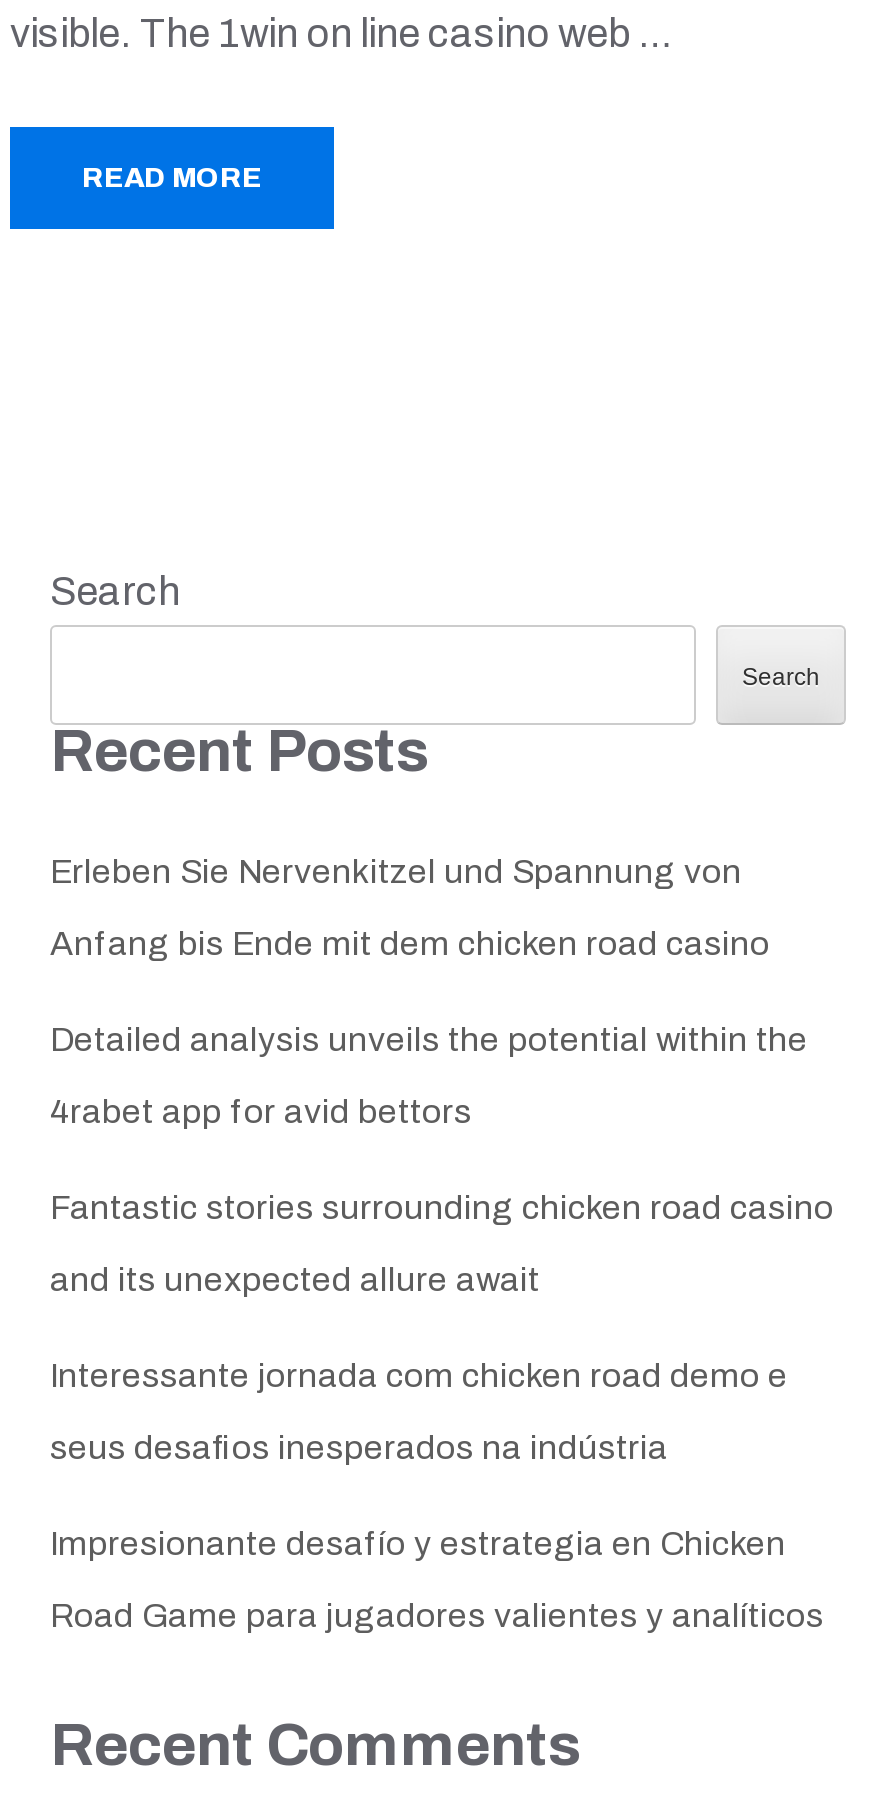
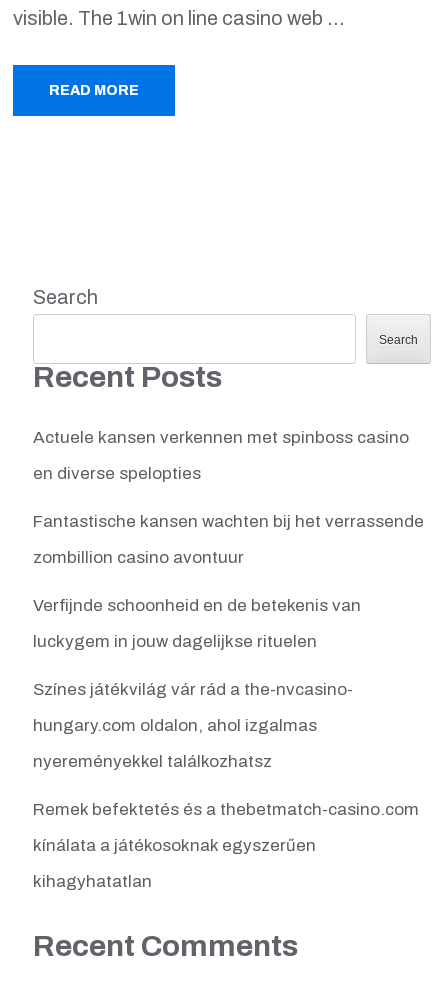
- Erleben Sie Nervenkitzel und Spannung von
- Anfang bis Ende mit dem chicken road casino
- Detailed analysis unveils the potential within the
- 4rabet app for avid bettors
- Fantastic stories surrounding chicken road casino
- and its unexpected allure await
- Interessante jornada com chicken road demo e
- seus desafios inesperados na indústria
- Impresionante desafío y estrategia en Chicken
- Road Game para jugadores valientes y analíticos
+ Actuele kansen verkennen met spinboss casino
+ en diverse spelopties
+ Fantastische kansen wachten bij het verrassende
+ zombillion casino avontuur
+ Verfijnde schoonheid en de betekenis van
+ luckygem in jouw dagelijkse rituelen
+ Színes játékvilág vár rád a the-nvcasino-
+ hungary.com oldalon, ahol izgalmas
+ nyereményekkel találkozhatsz
+ Remek befektetés és a thebetmatch-casino.com
+ kínálata a játékosoknak egyszerűen
+ kihagyhatatlan
